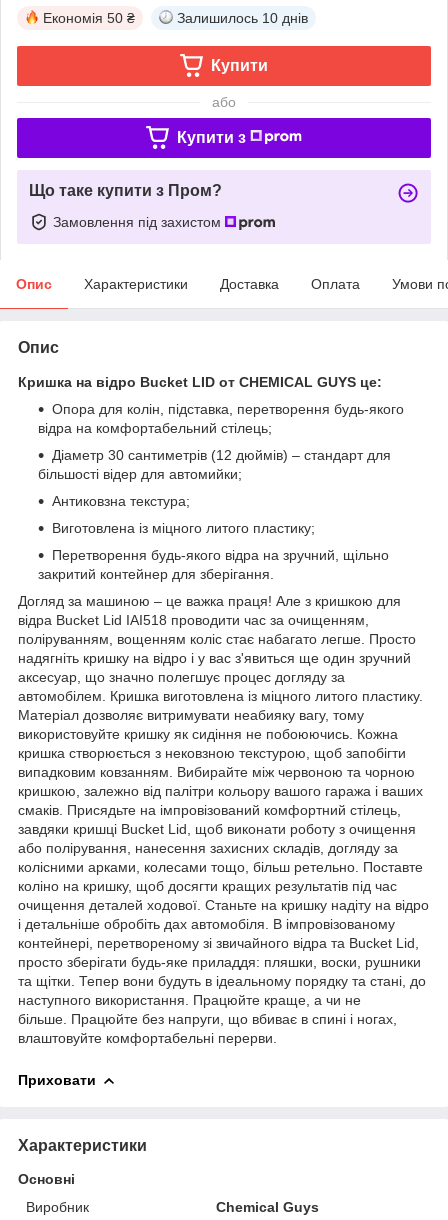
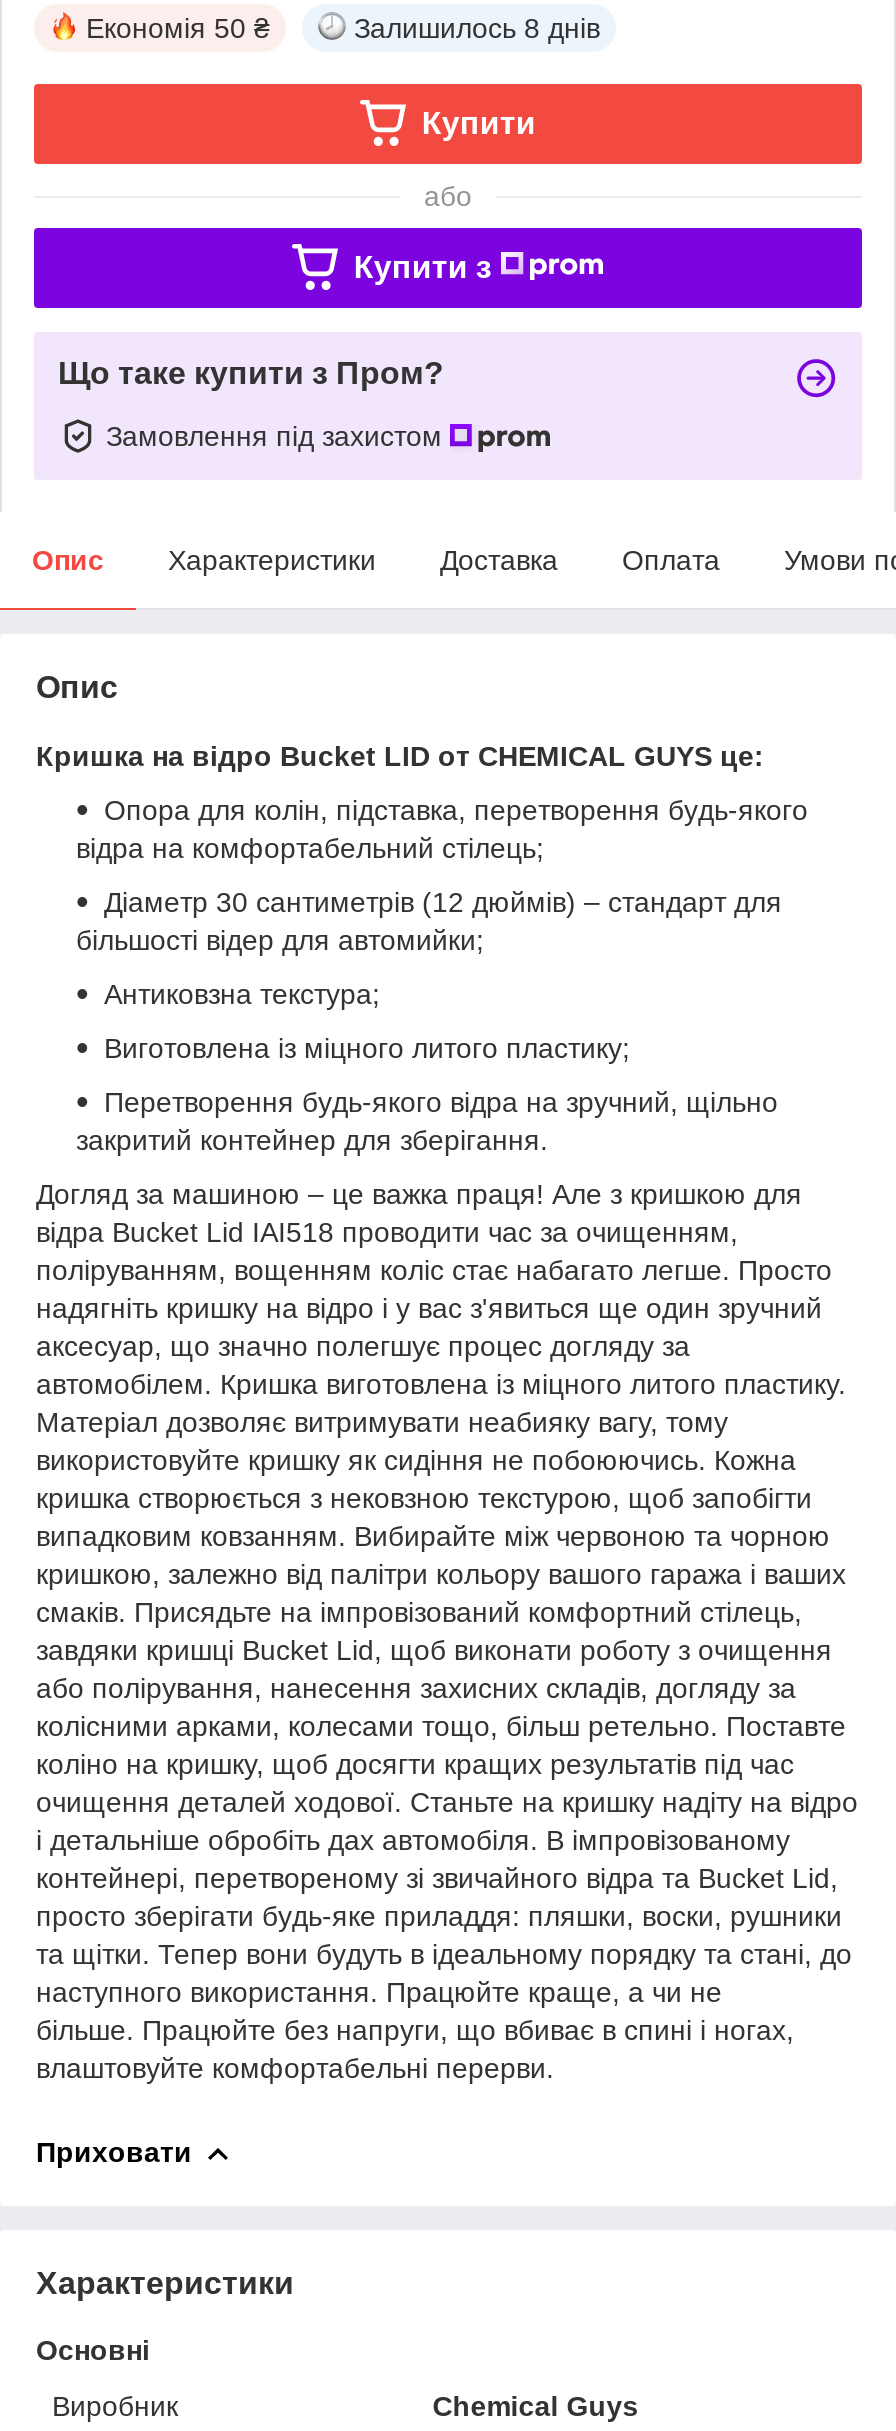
- Залишилось 10 днів
+ Залишилось 8 днів
